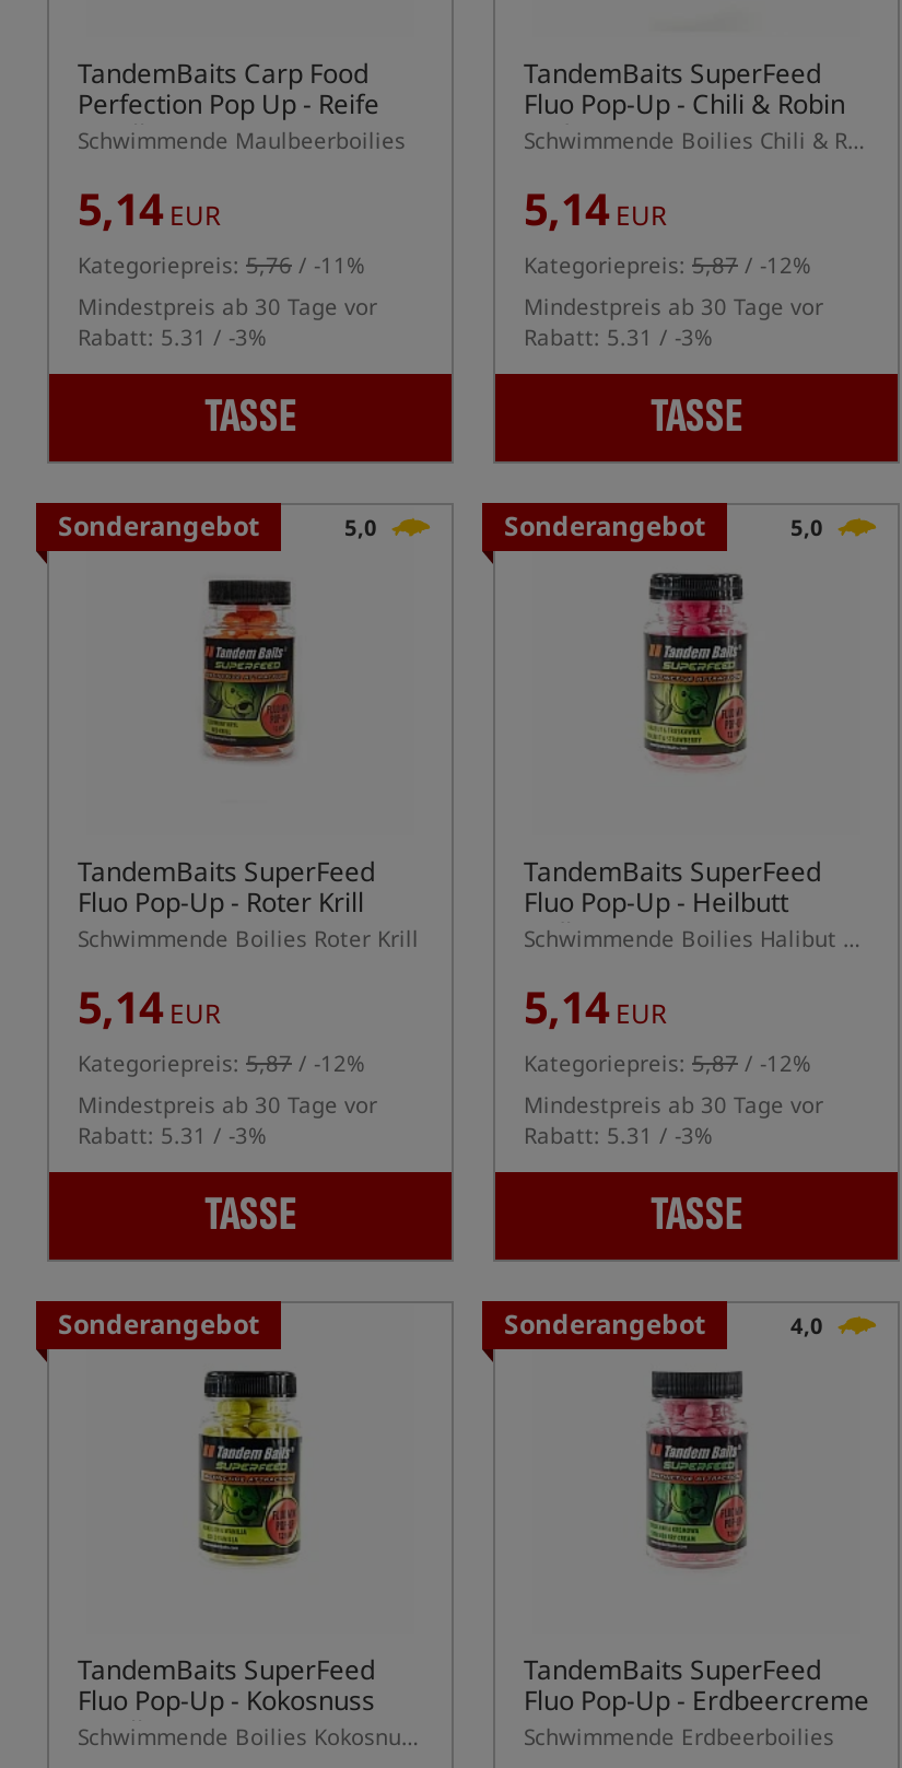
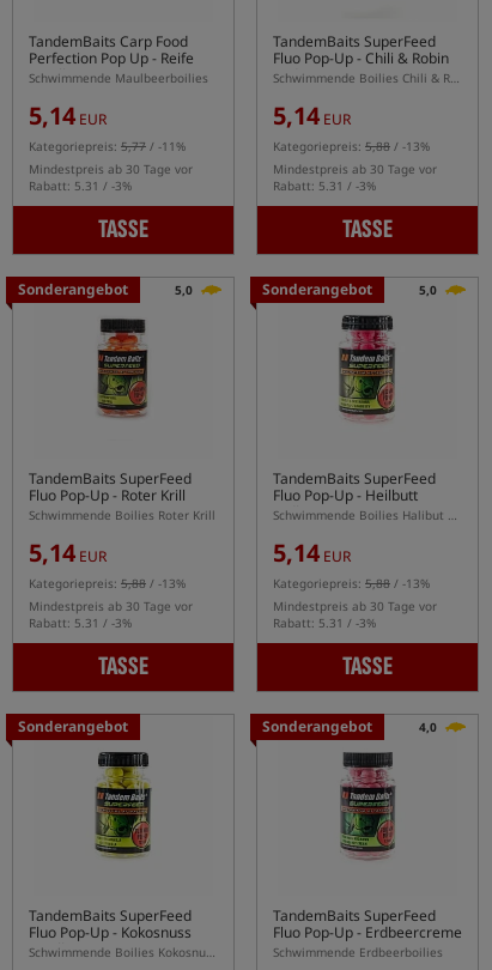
- Kategoriepreis: 5,76 / -11%
+ Kategoriepreis: 5,77 / -11%

- Kategoriepreis: 5,87 / -12%
+ Kategoriepreis: 5,88 / -13%

- Kategoriepreis: 5,87 / -12%
+ Kategoriepreis: 5,88 / -13%

- Kategoriepreis: 5,87 / -12%
+ Kategoriepreis: 5,88 / -13%
